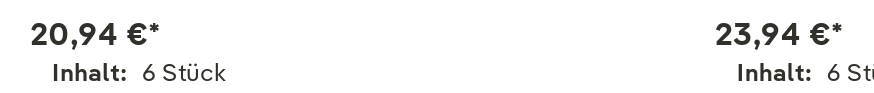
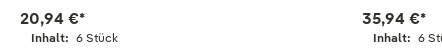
- 23,94 €*
+ 35,94 €*
